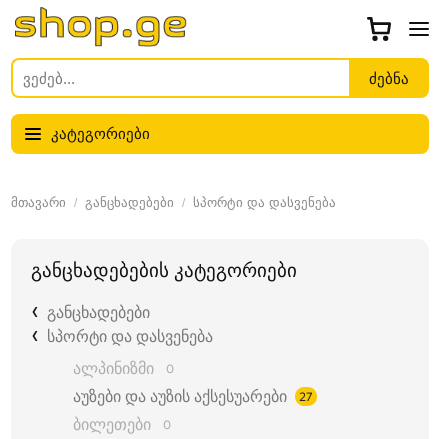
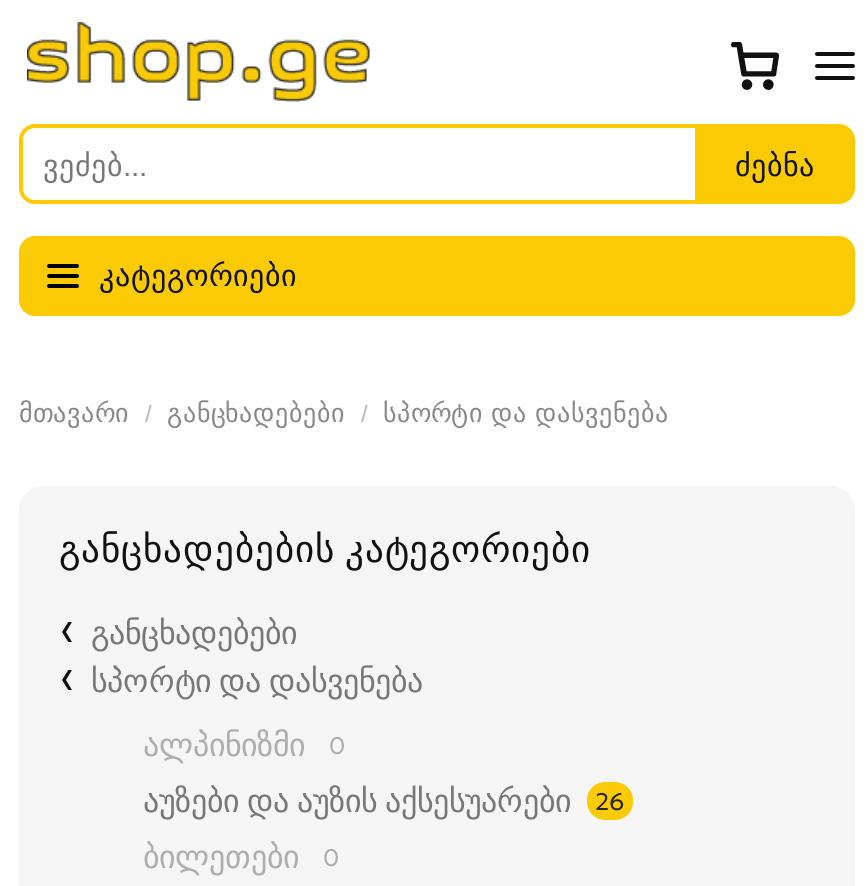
- აუზები და აუზის აქსესუარები 27
+ აუზები და აუზის აქსესუარები 26
